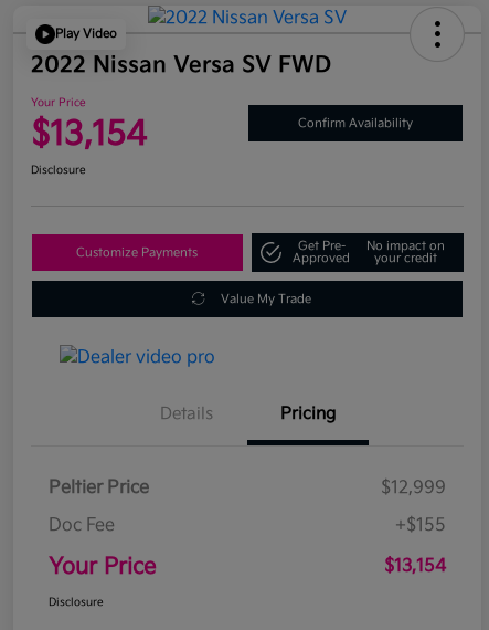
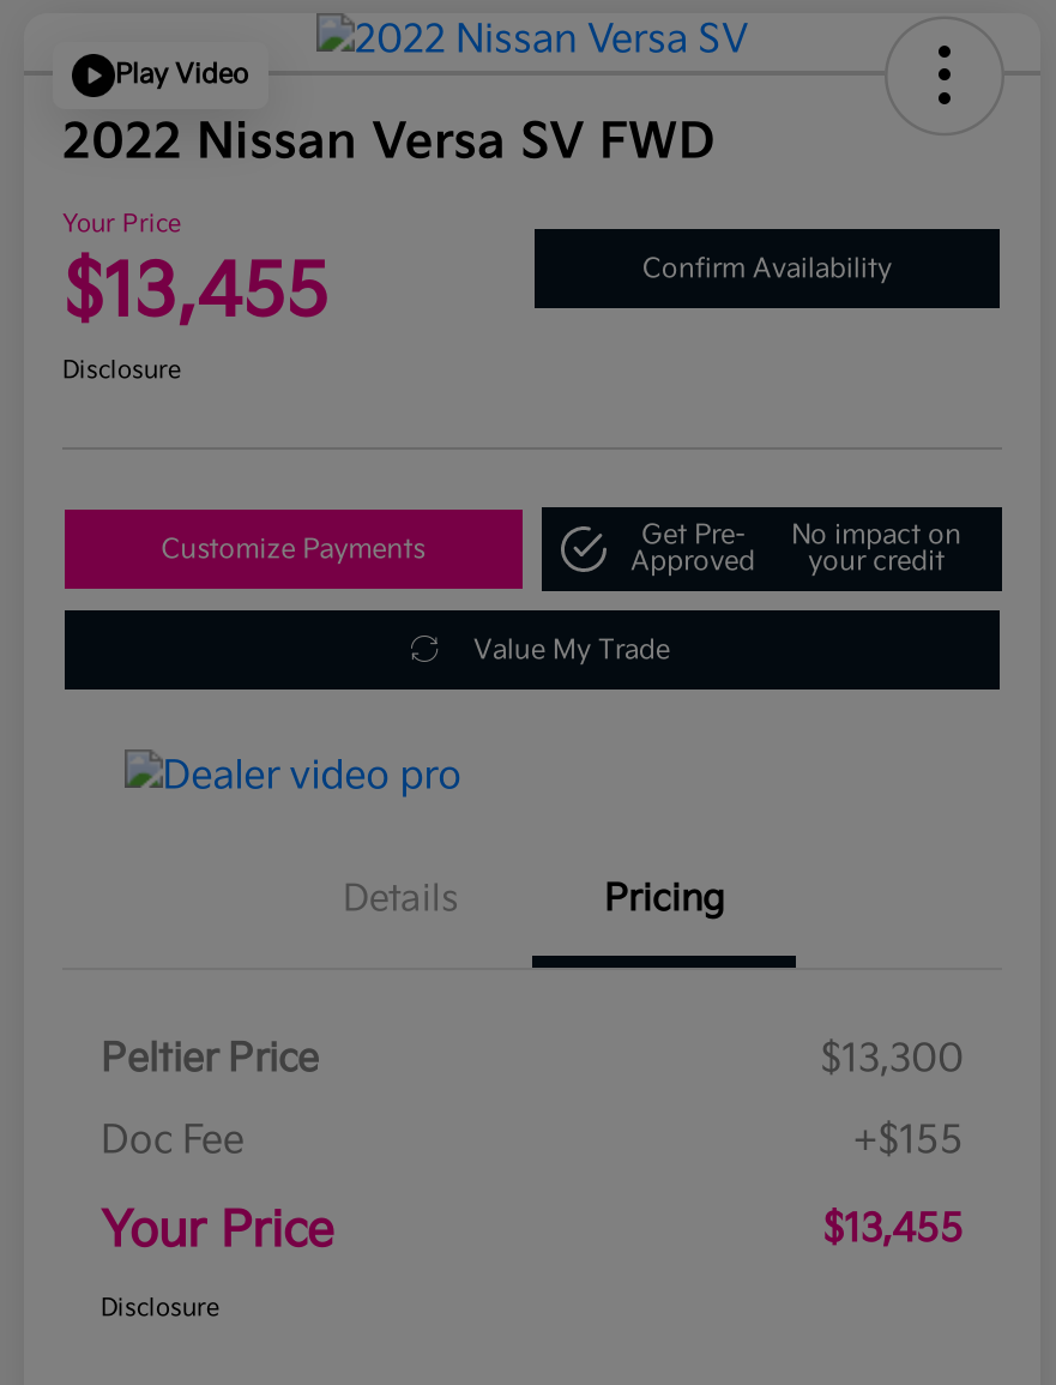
- $13,154
+ $13,455

- $12,999
+ $13,300

- $13,154
+ $13,455
